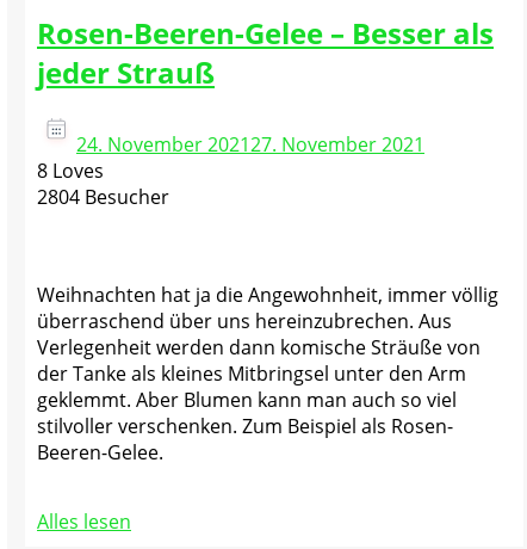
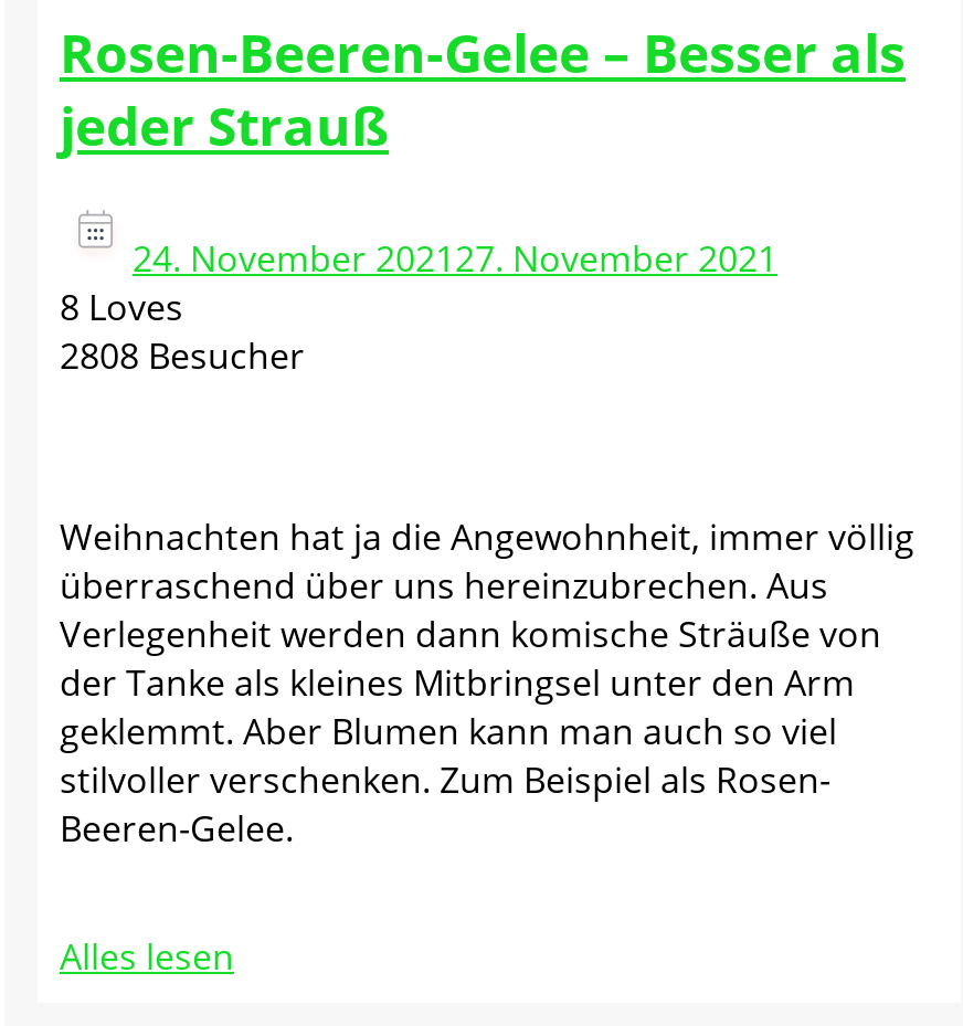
- 2804 Besucher
+ 2808 Besucher
